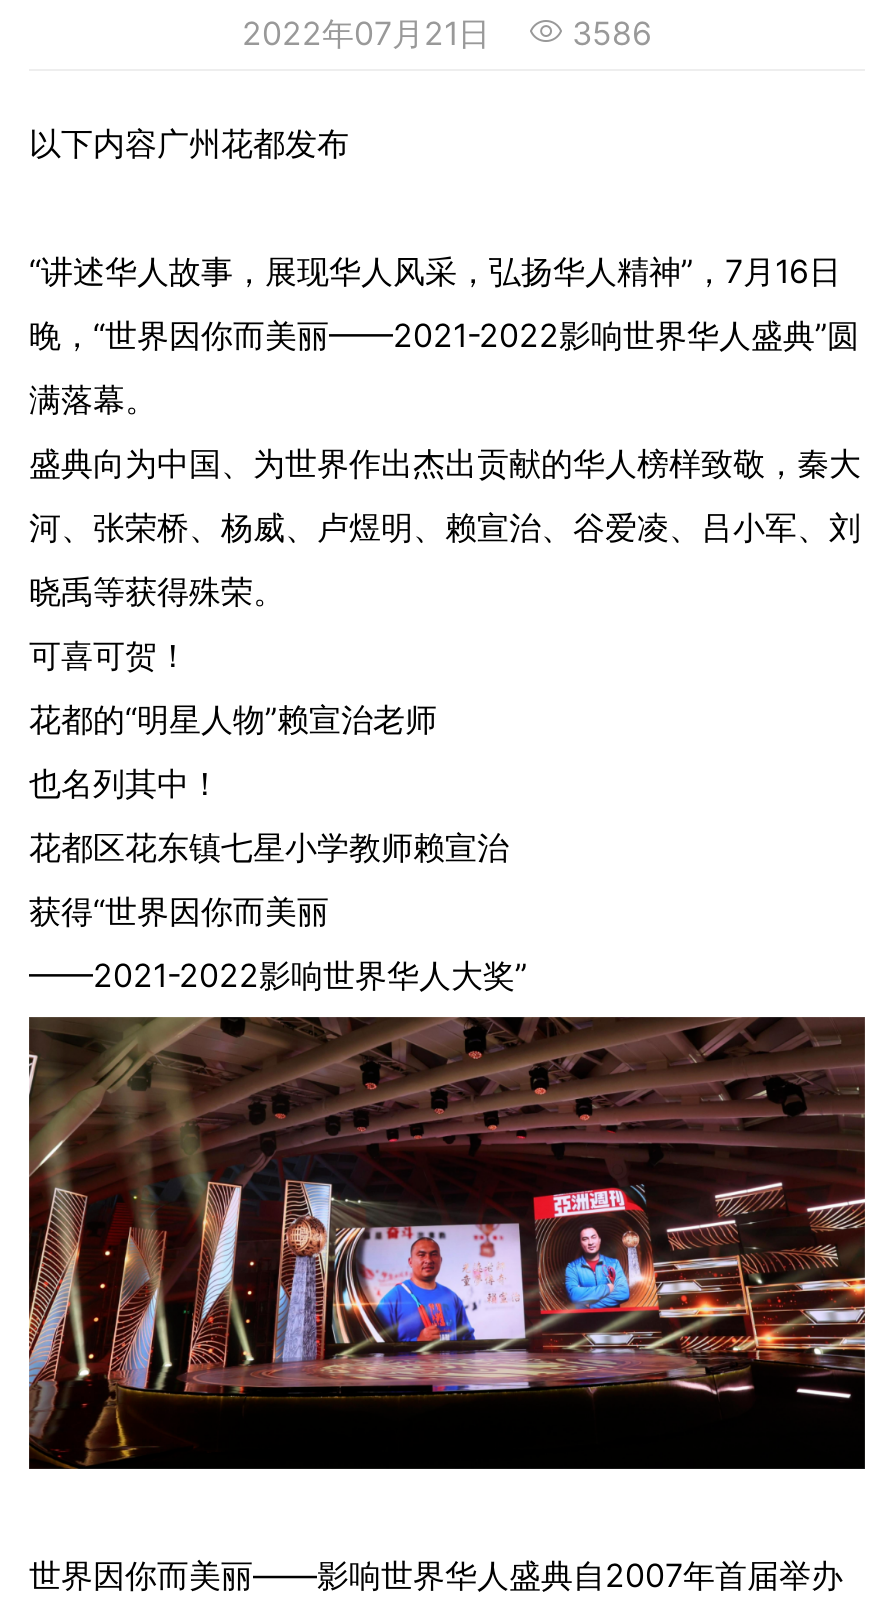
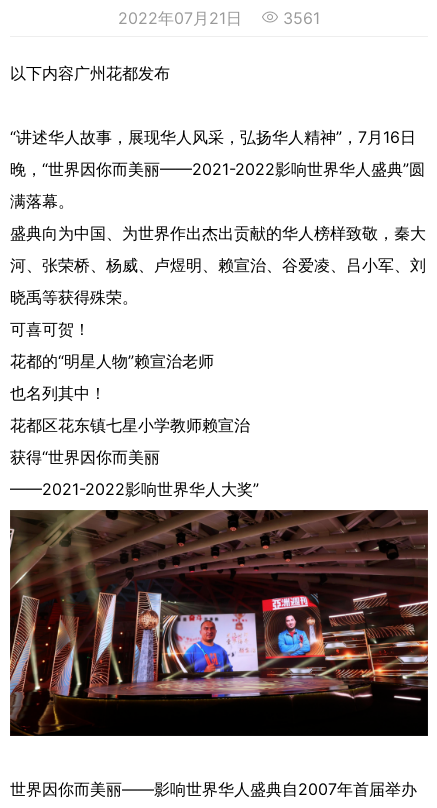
- 2022年07月21日 3586
+ 2022年07月21日 3561
